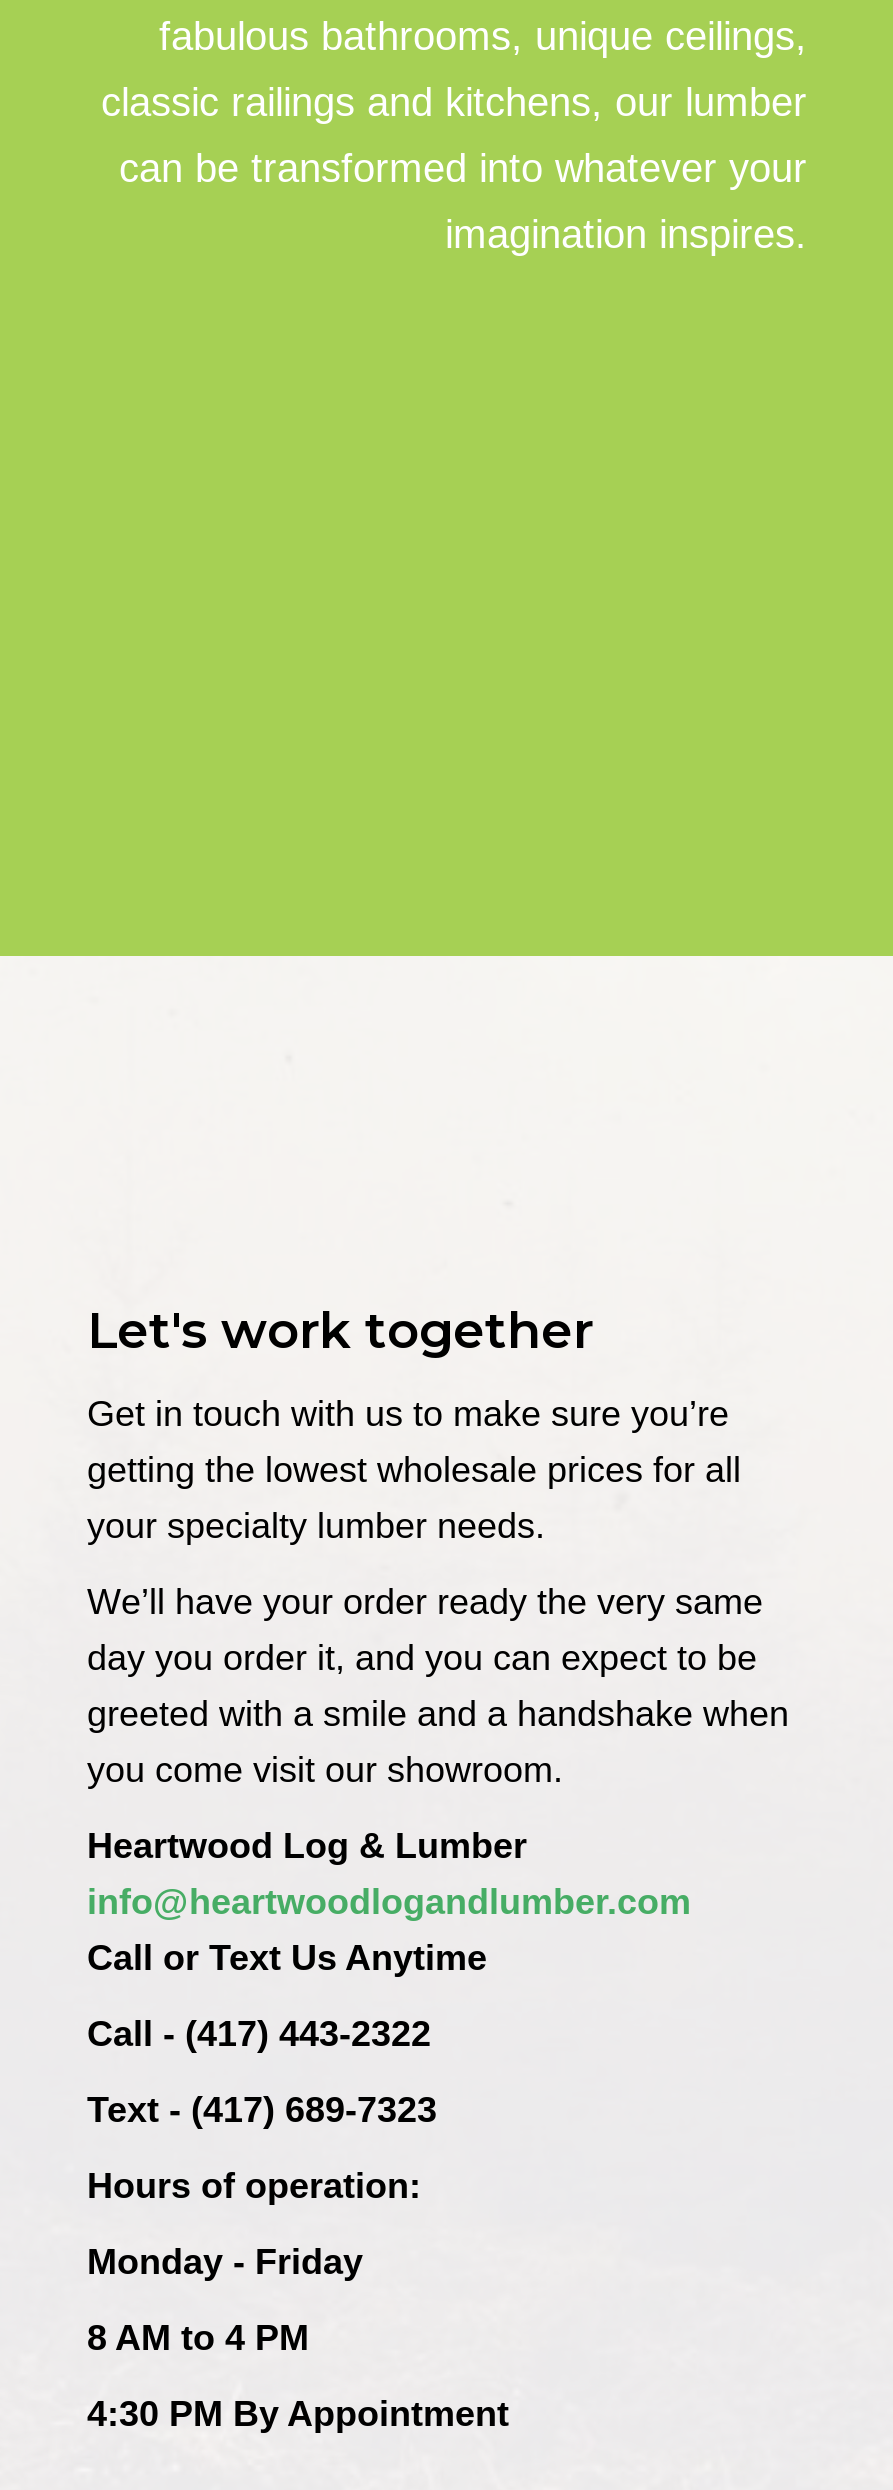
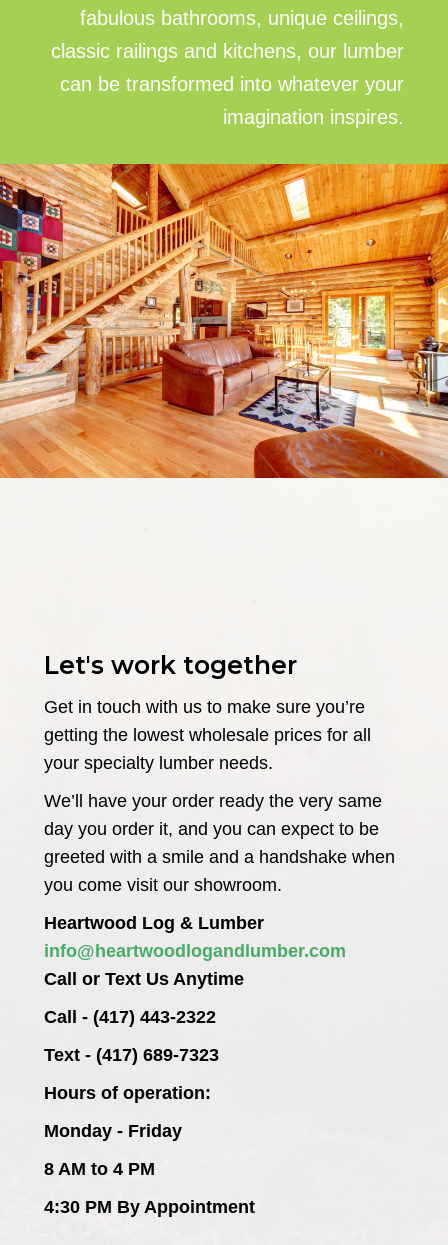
+ [image]
